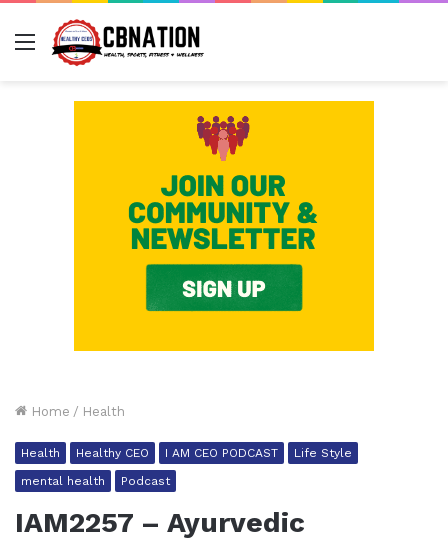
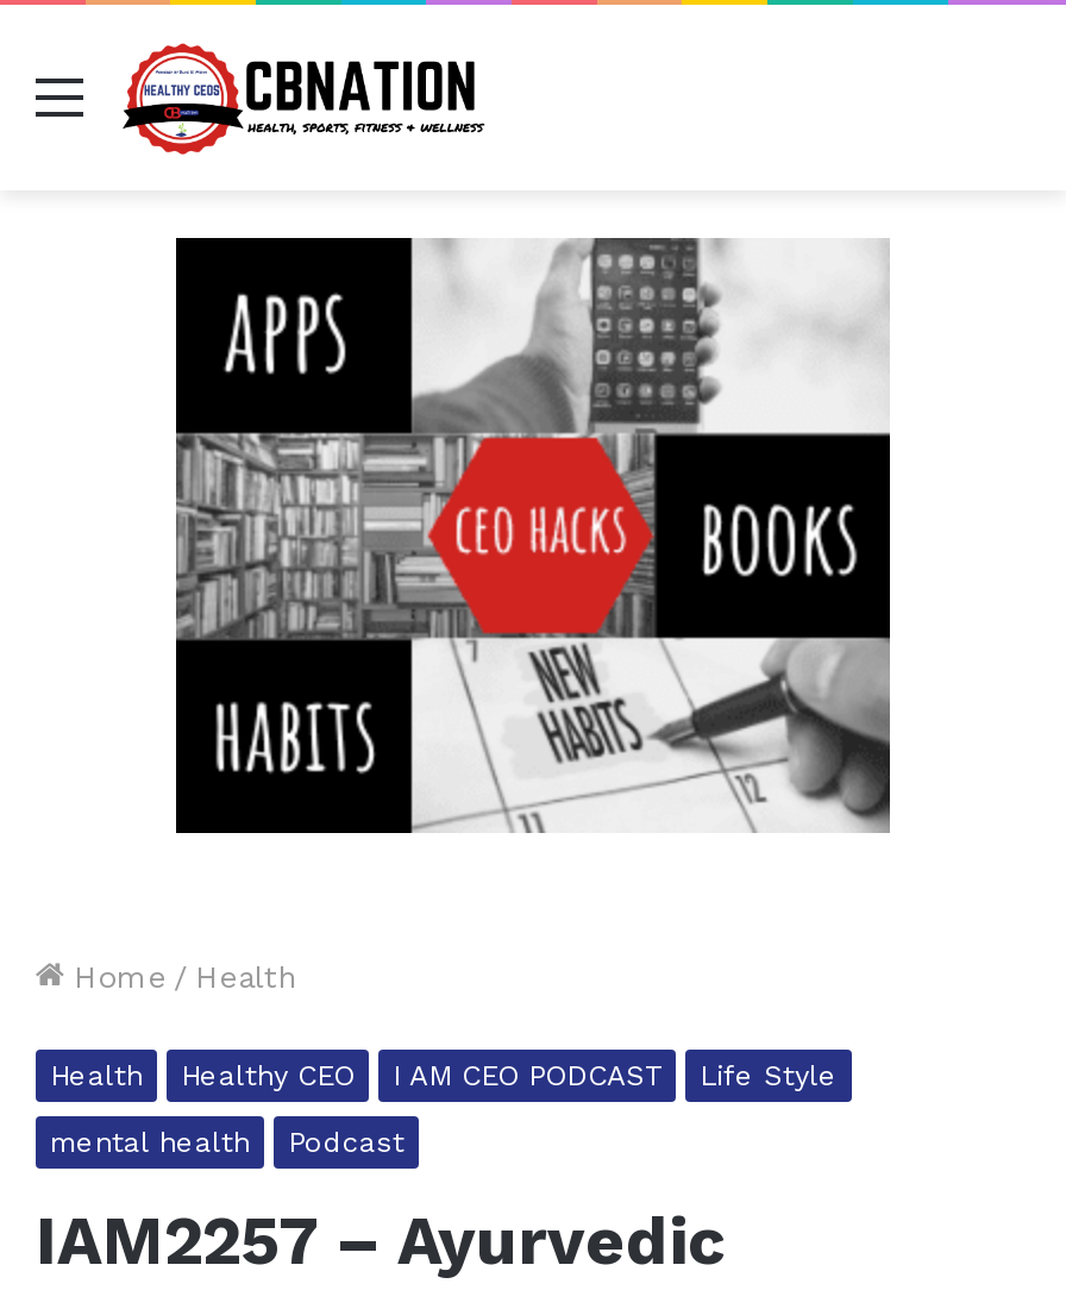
- [image]
+ [image]
